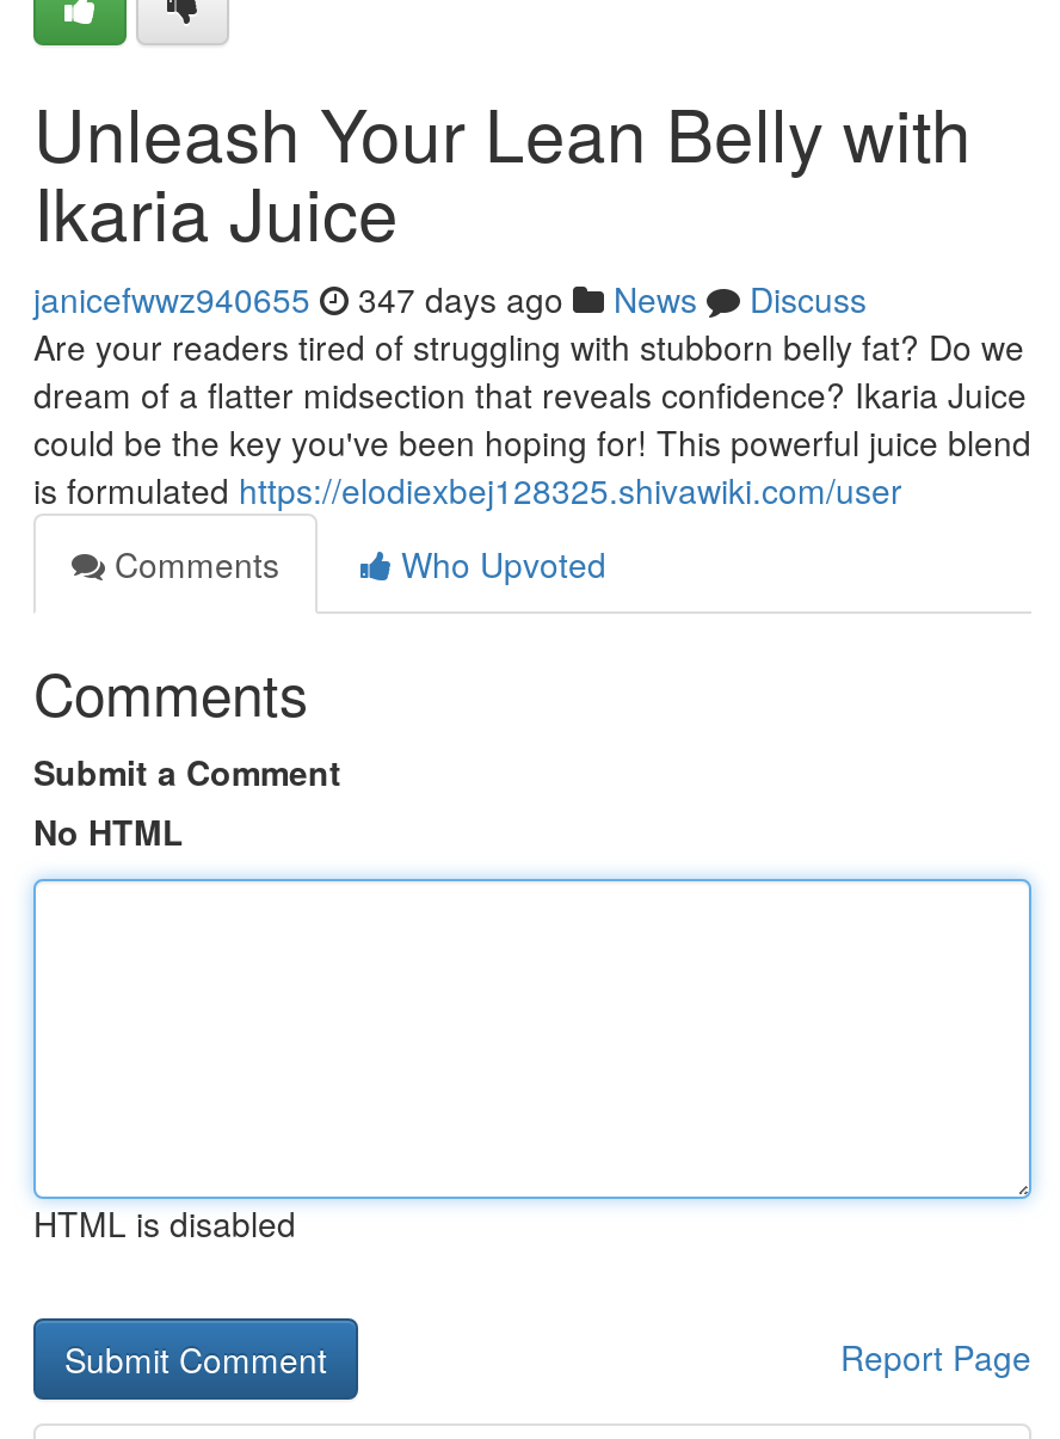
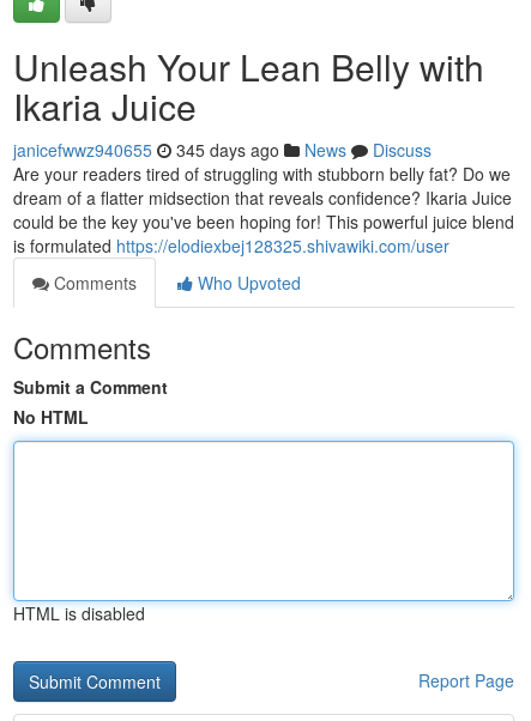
- janicefwwz940655 347 days ago News Discuss
+ janicefwwz940655 345 days ago News Discuss
